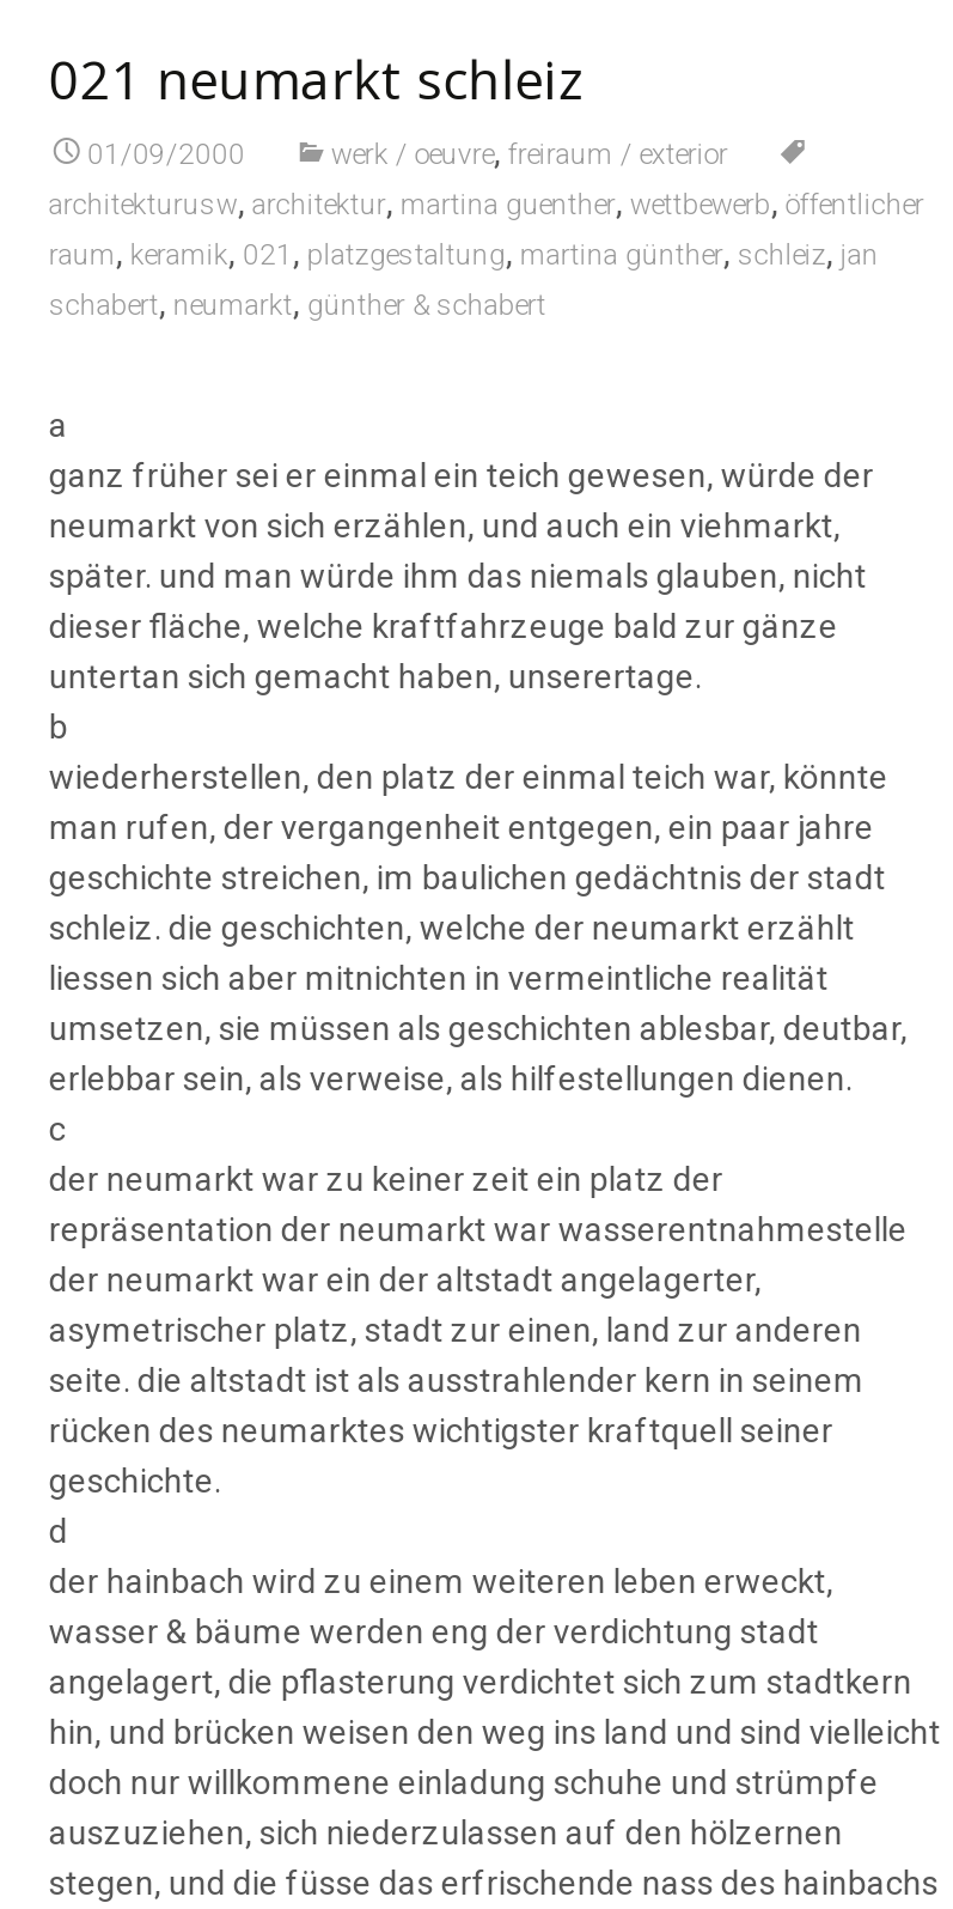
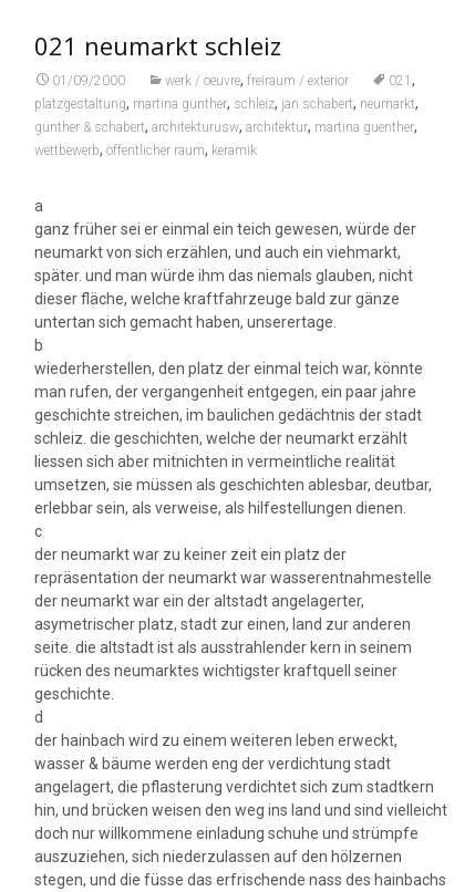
- architekturusw, architektur, martina guenther, wettbewerb, öffentlicher
- raum, keramik, 021, platzgestaltung, martina günther, schleiz, jan
- schabert, neumarkt, günther & schabert
+ 021,
+ platzgestaltung, martina günther, schleiz, jan schabert, neumarkt,
+ günther & schabert, architekturusw, architektur, martina guenther,
+ wettbewerb, öffentlicher raum, keramik
